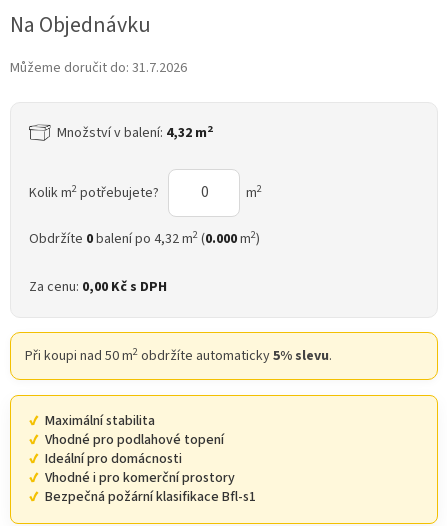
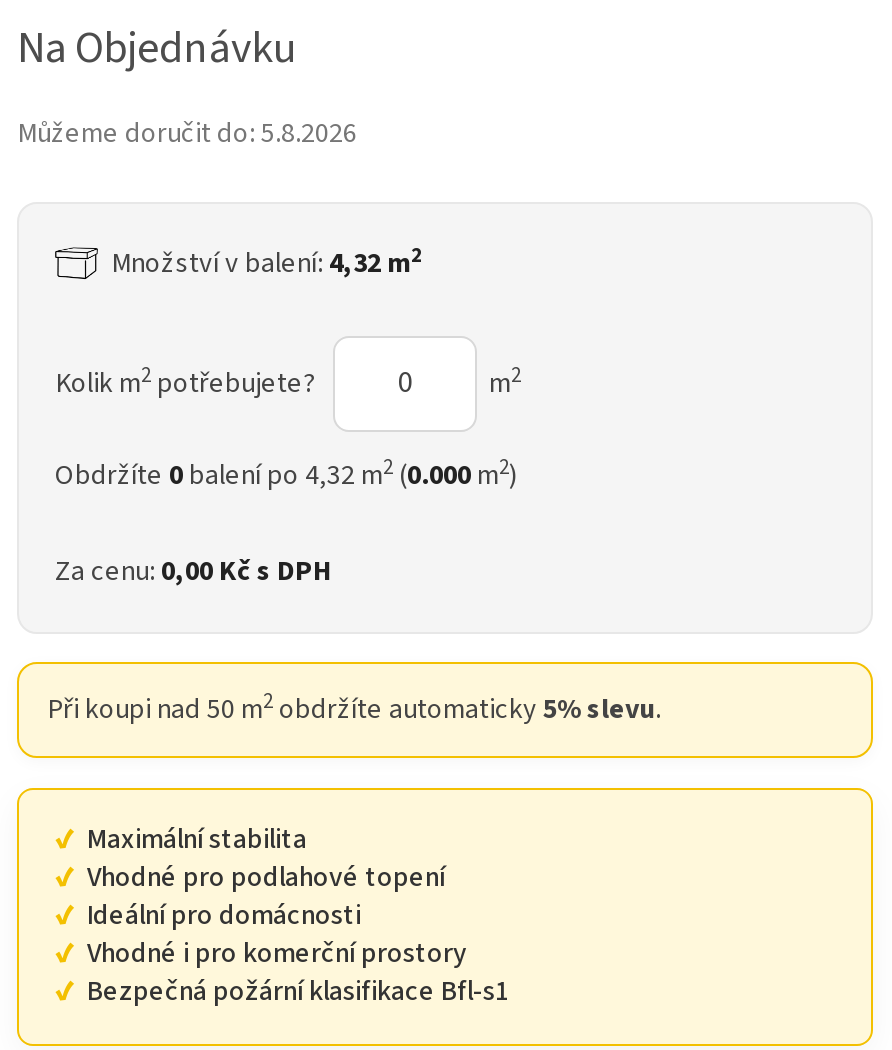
- Můžeme doručit do: 31.7.2026
+ Můžeme doručit do: 5.8.2026
